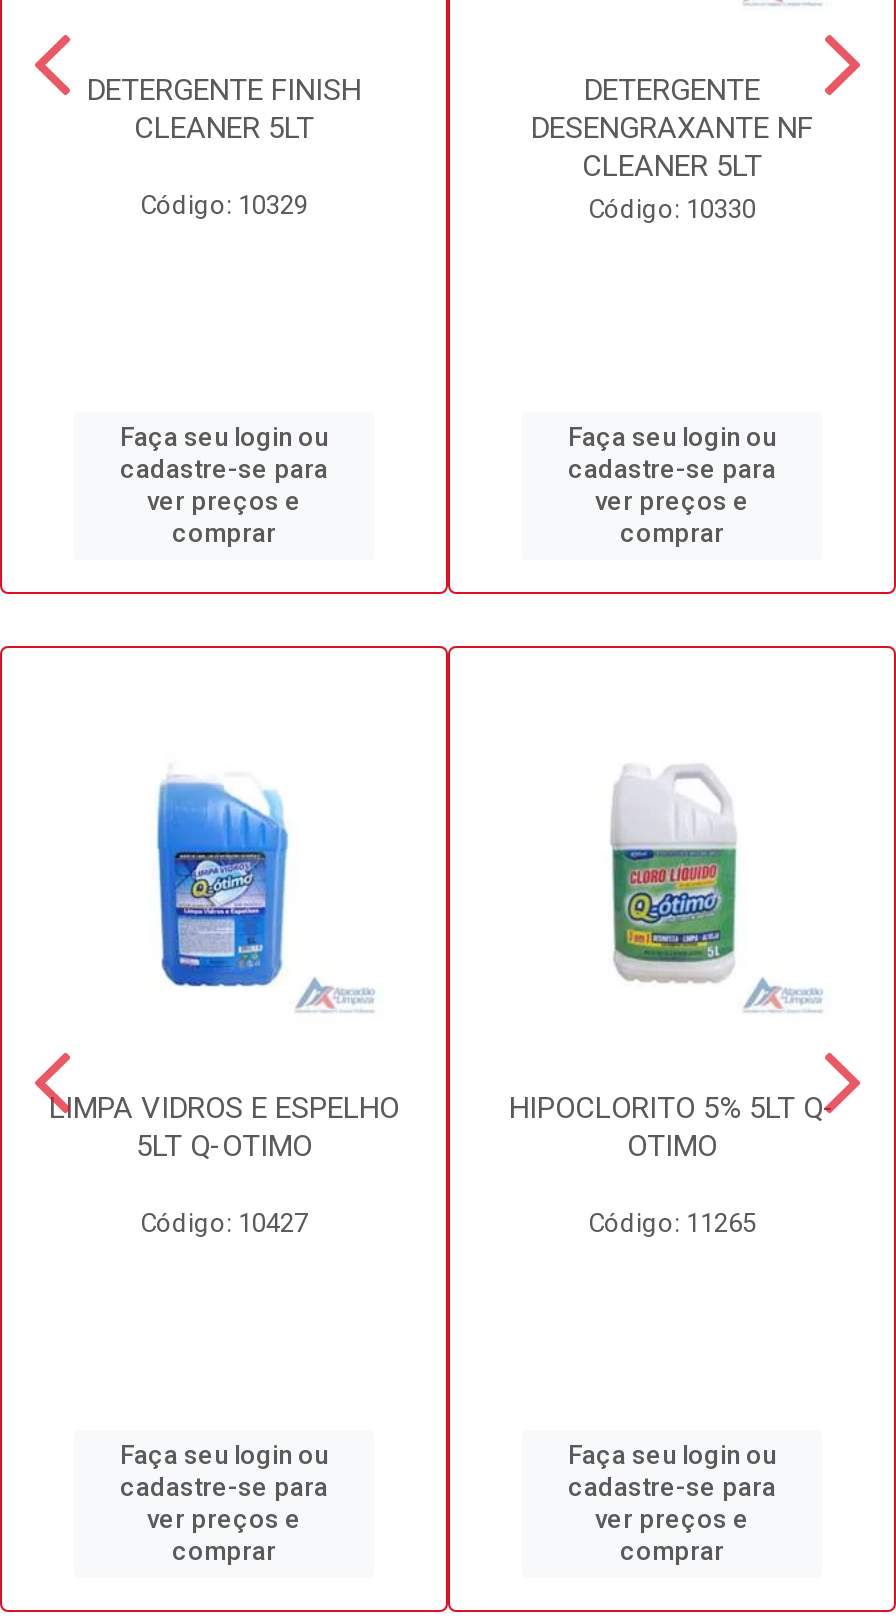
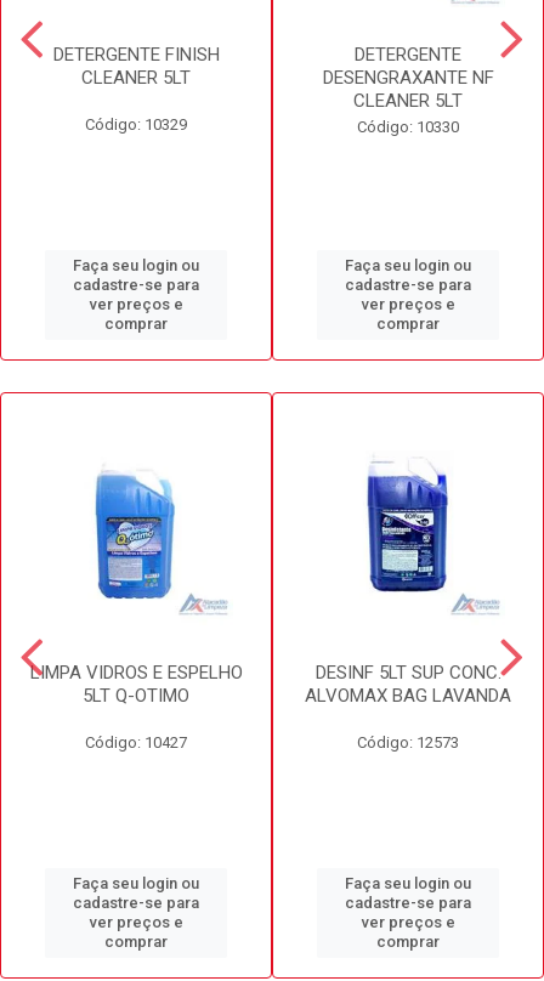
- [image]
+ [image]

- HIPOCLORITO 5% 5LT Q-
- OTIMO
+ DESINF 5LT SUP CONC.
+ ALVOMAX BAG LAVANDA

- Código: 11265
+ Código: 12573
